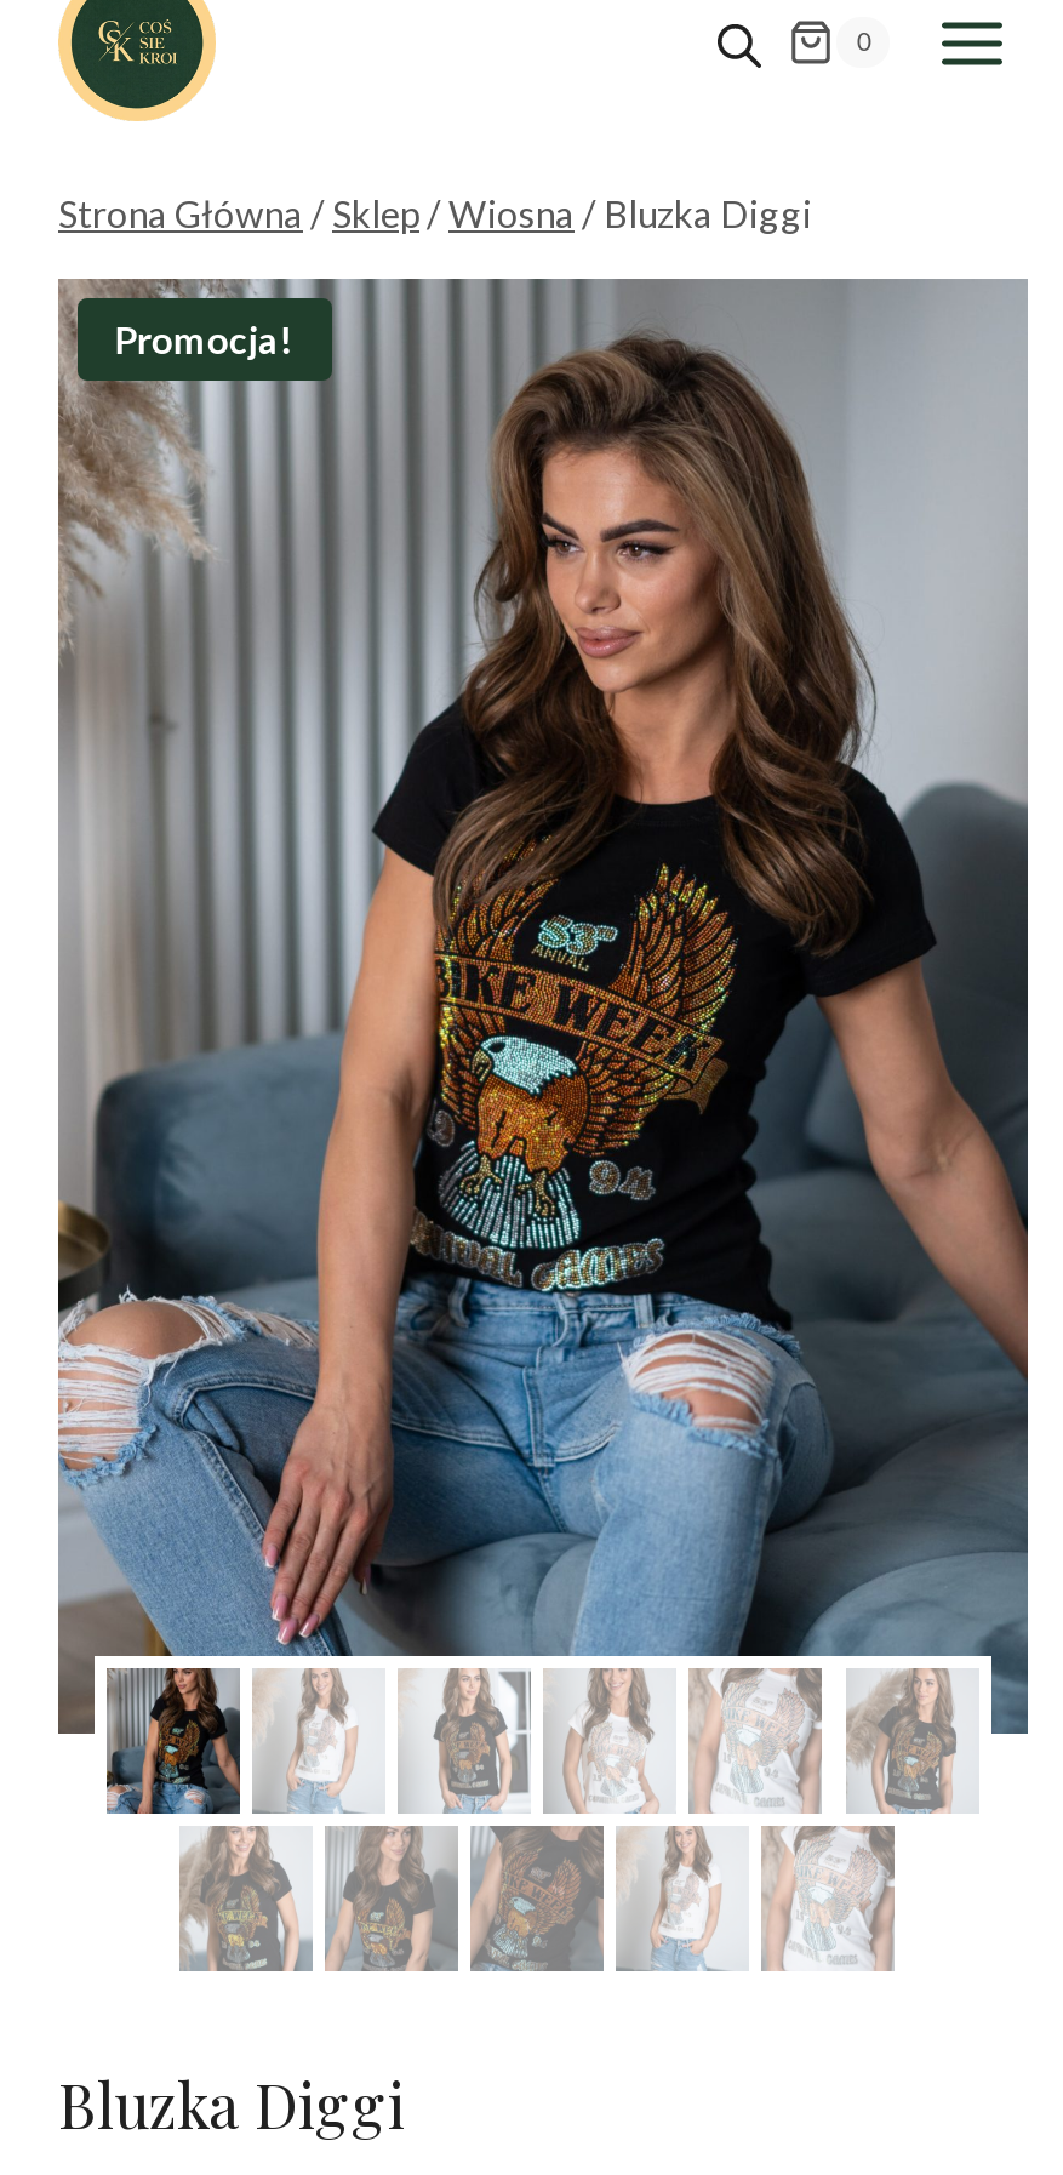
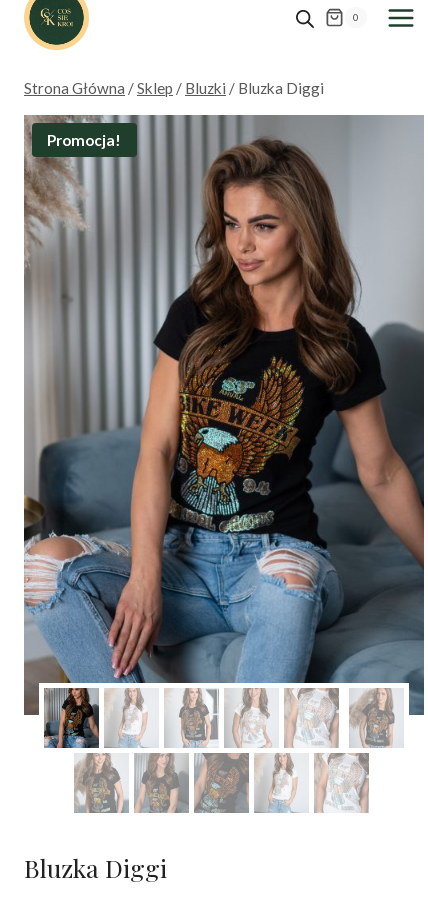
- Strona Główna / Sklep / Wiosna / Bluzka Diggi
+ Strona Główna / Sklep / Bluzki / Bluzka Diggi
